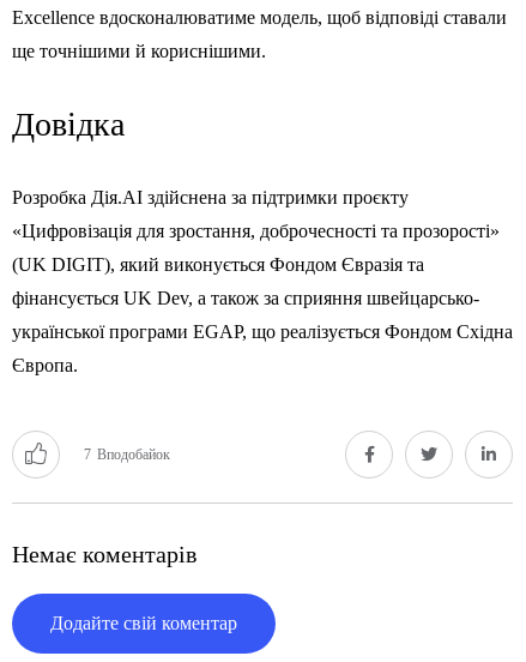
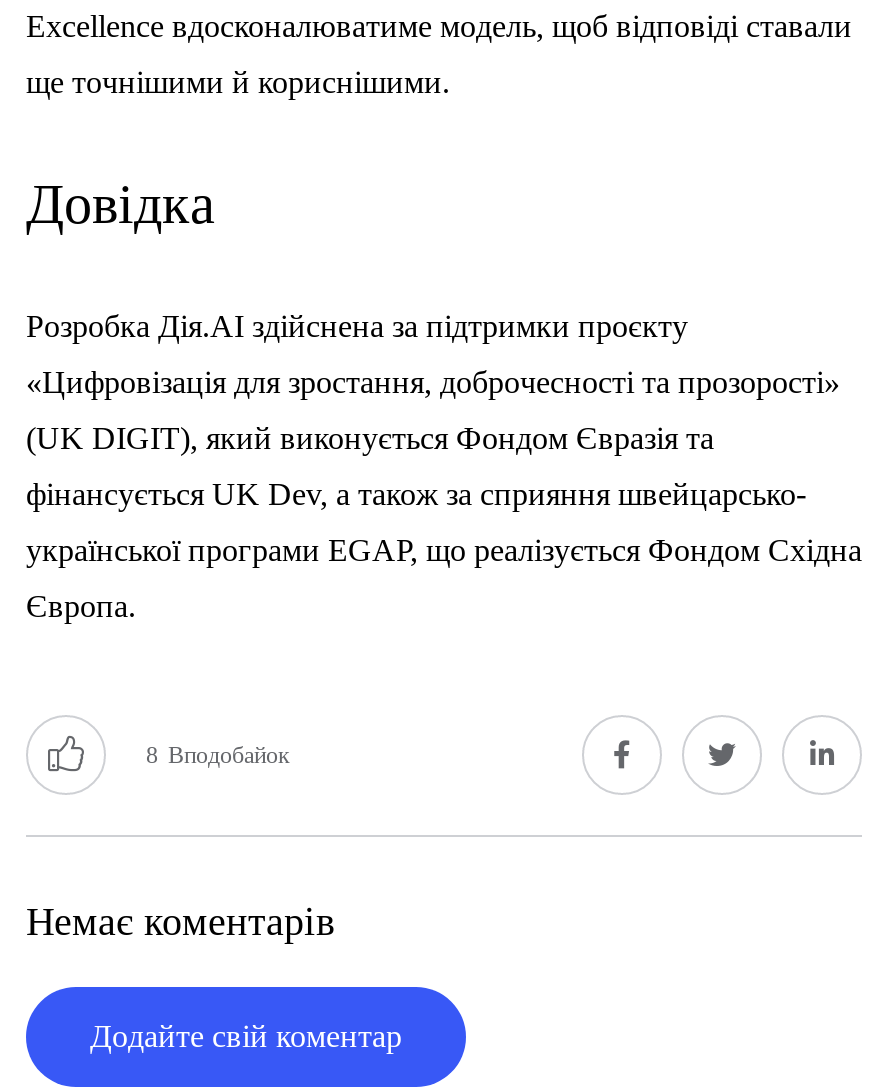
- 7 Вподобайок
+ 8 Вподобайок
